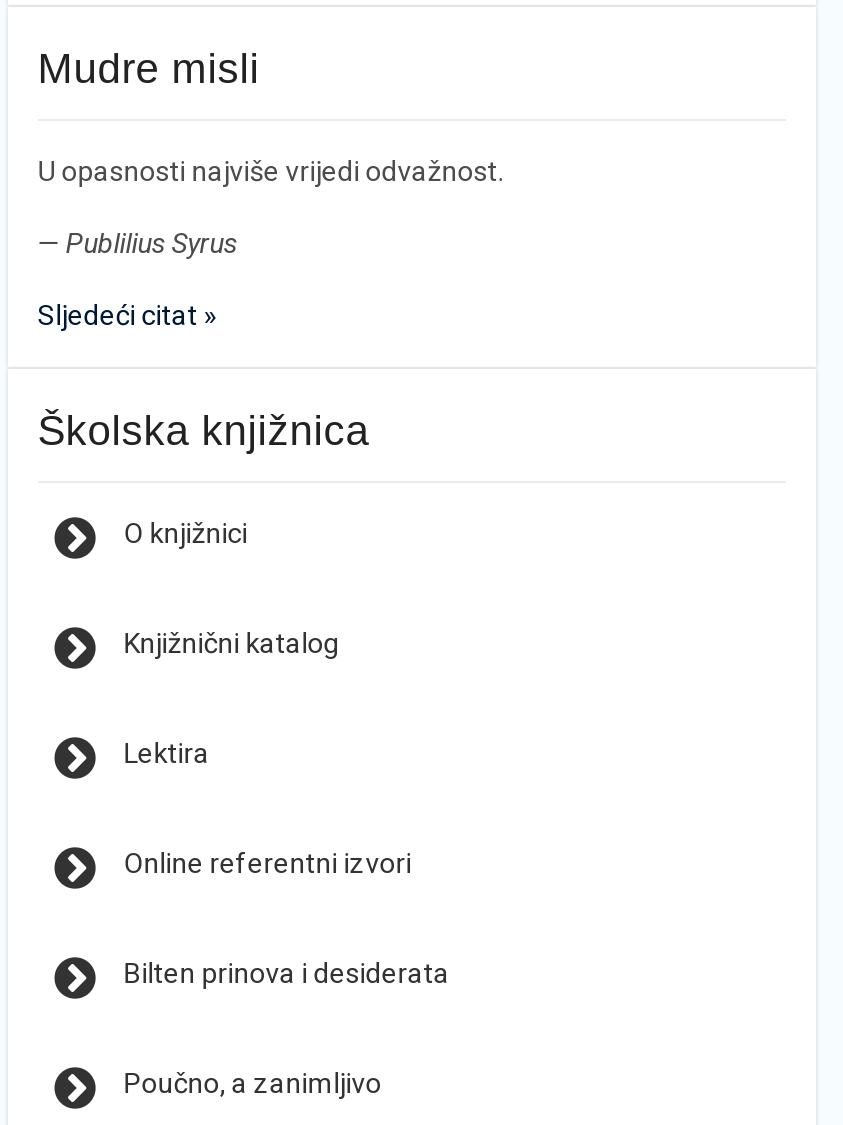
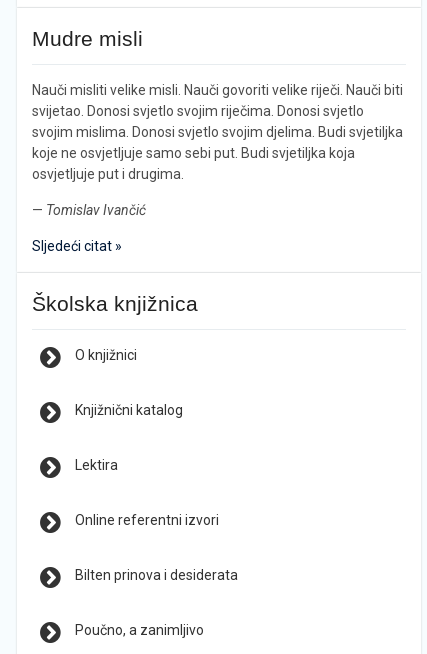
- U opasnosti najviše vrijedi odvažnost.
+ Nauči misliti velike misli. Nauči govoriti velike riječi. Nauči biti
+ svijetao. Donosi svjetlo svojim riječima. Donosi svjetlo
+ svojim mislima. Donosi svjetlo svojim djelima. Budi svjetiljka
+ koje ne osvjetljuje samo sebi put. Budi svjetiljka koja
+ osvjetljuje put i drugima.

- — Publilius Syrus
+ — Tomislav Ivančić
